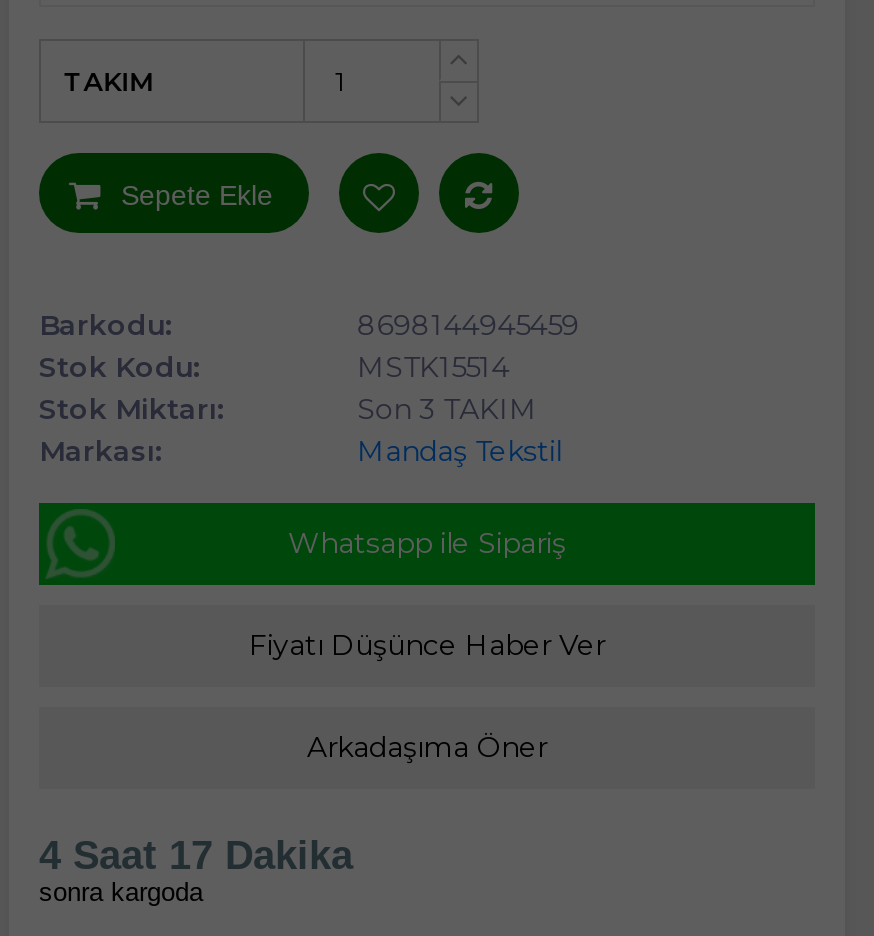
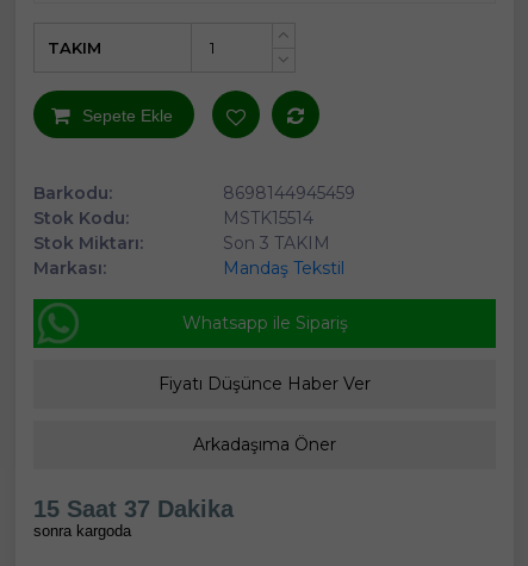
- 4 Saat 17 Dakika
+ 15 Saat 37 Dakika
